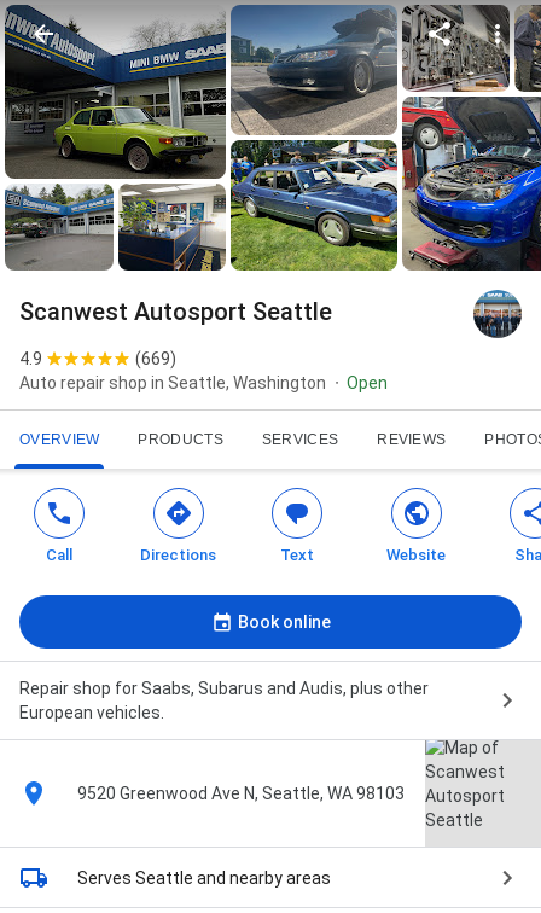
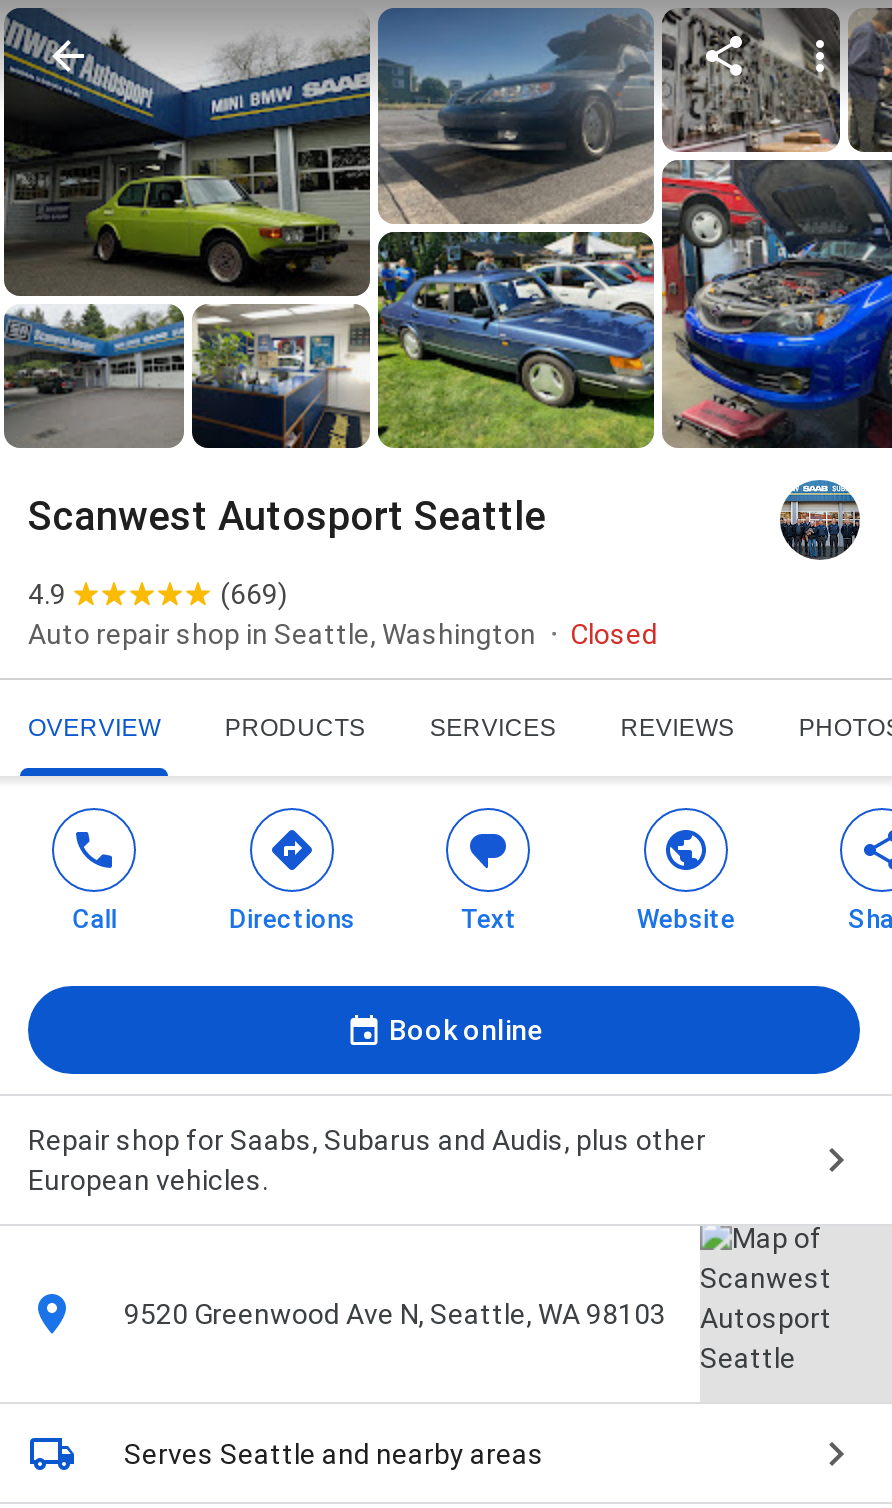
- Open
+ Closed
